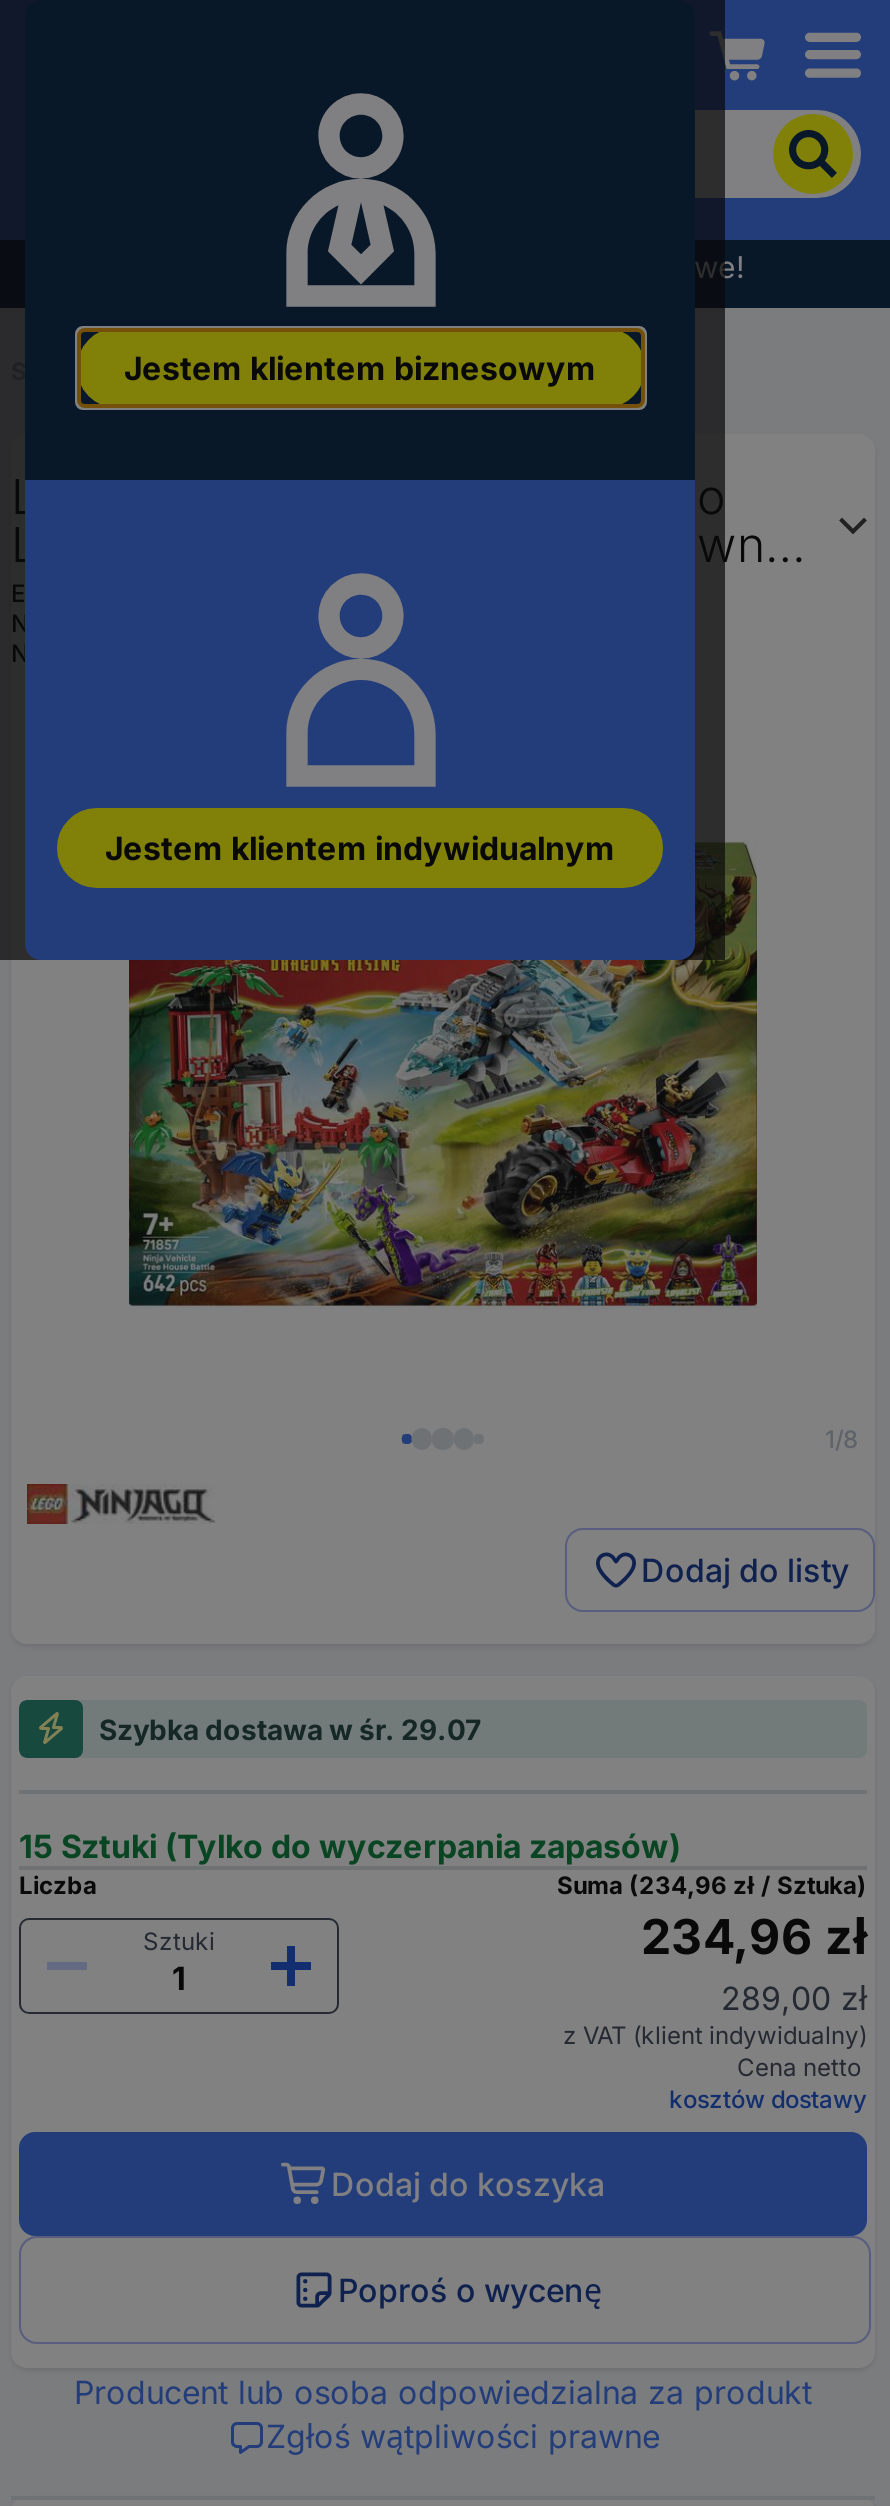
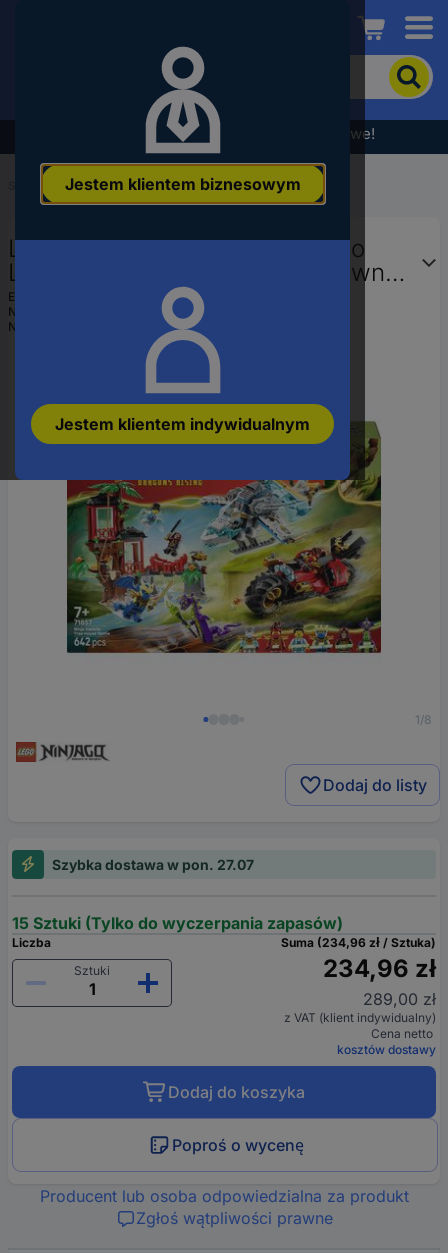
- Szybka dostawa w śr. 29.07
+ Szybka dostawa w pon. 27.07
